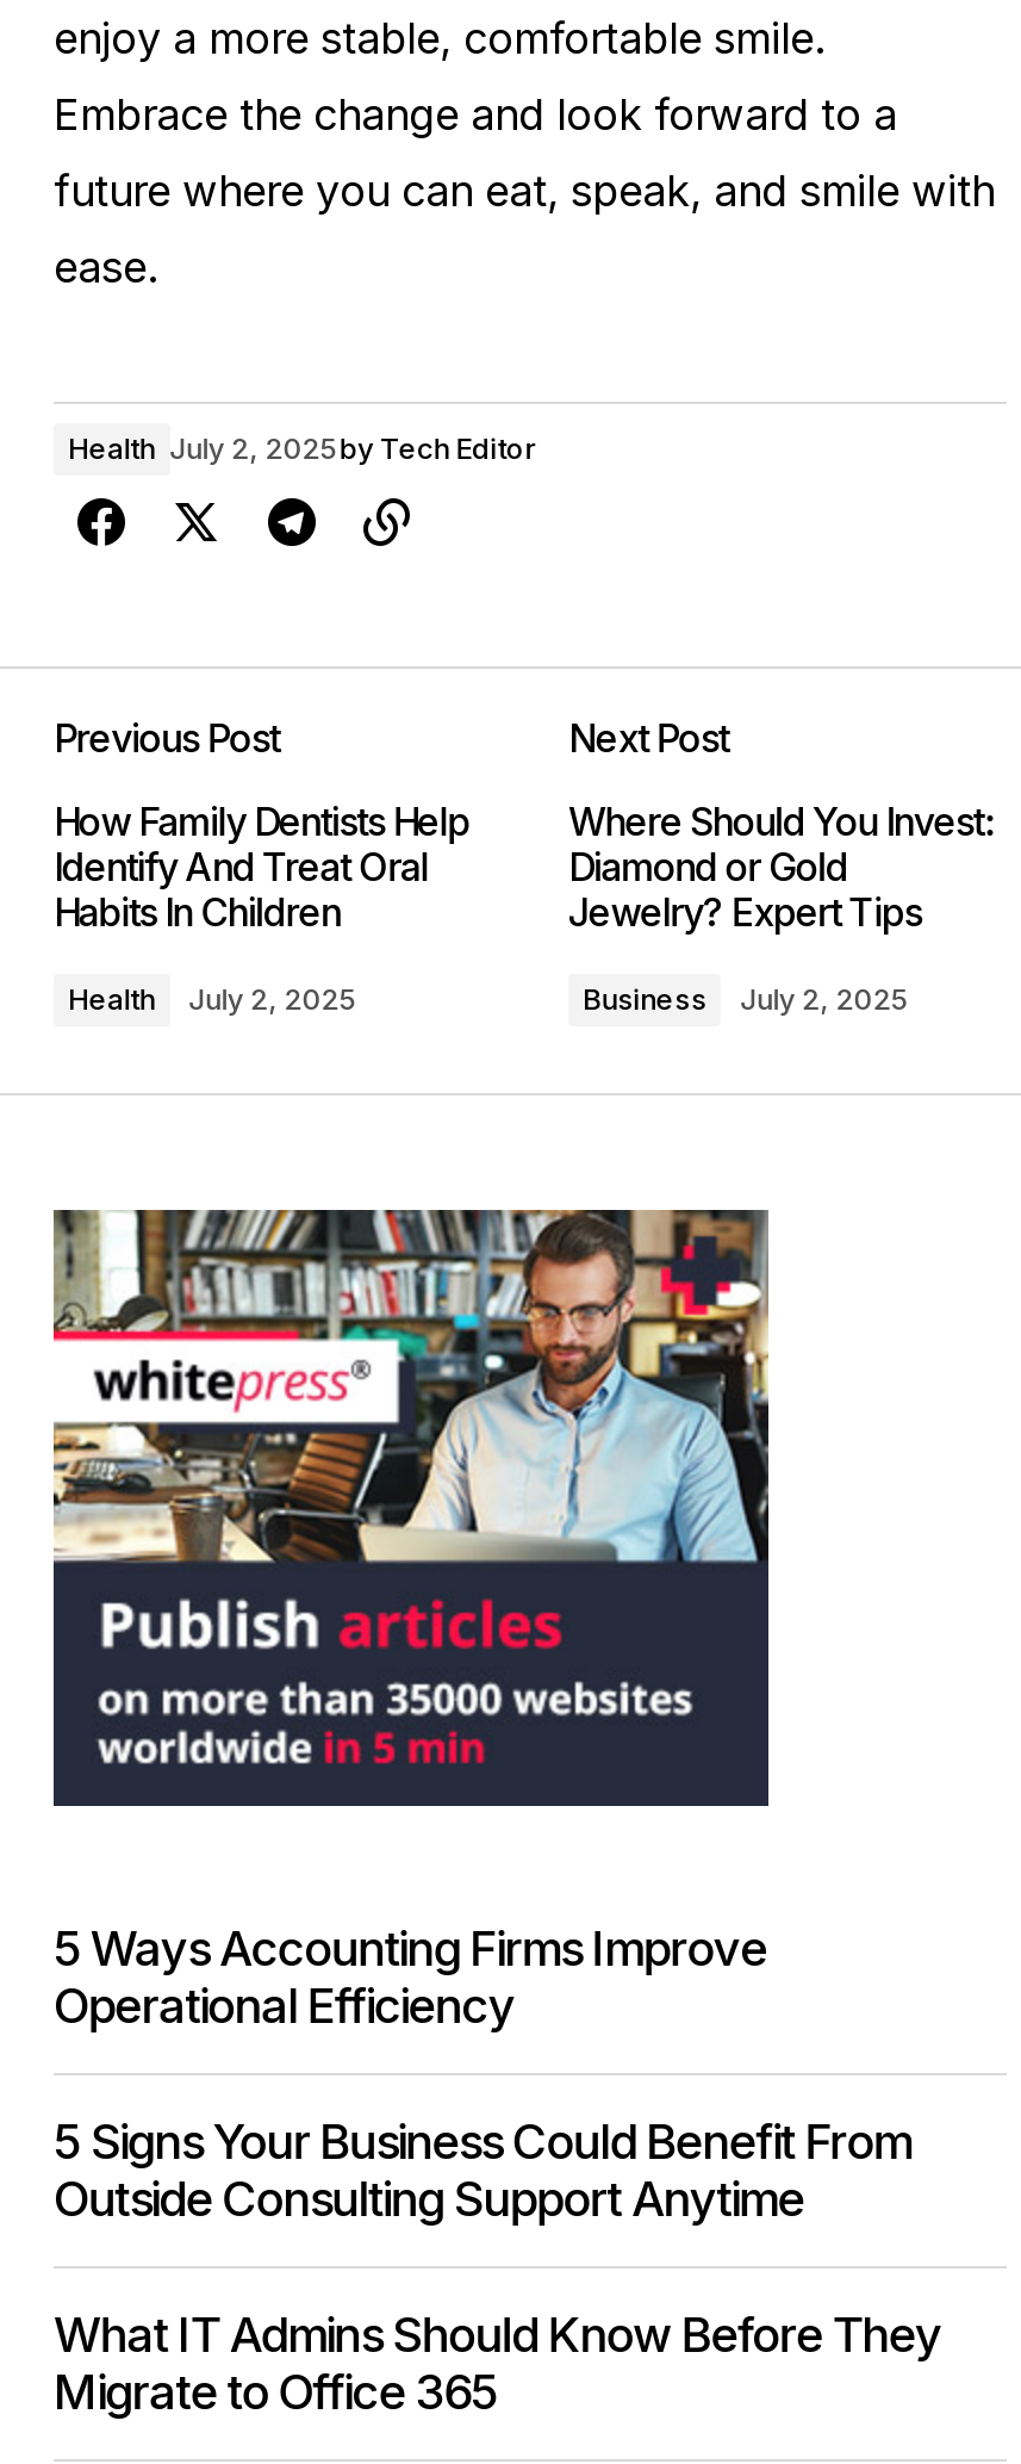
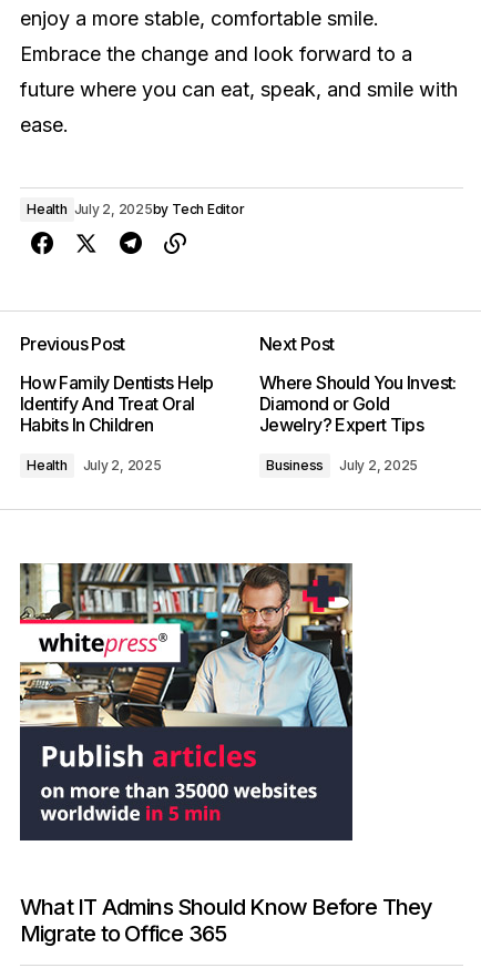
- 5 Ways Accounting Firms Improve
- Operational Efficiency
- 5 Signs Your Business Could Benefit From
- Outside Consulting Support Anytime
